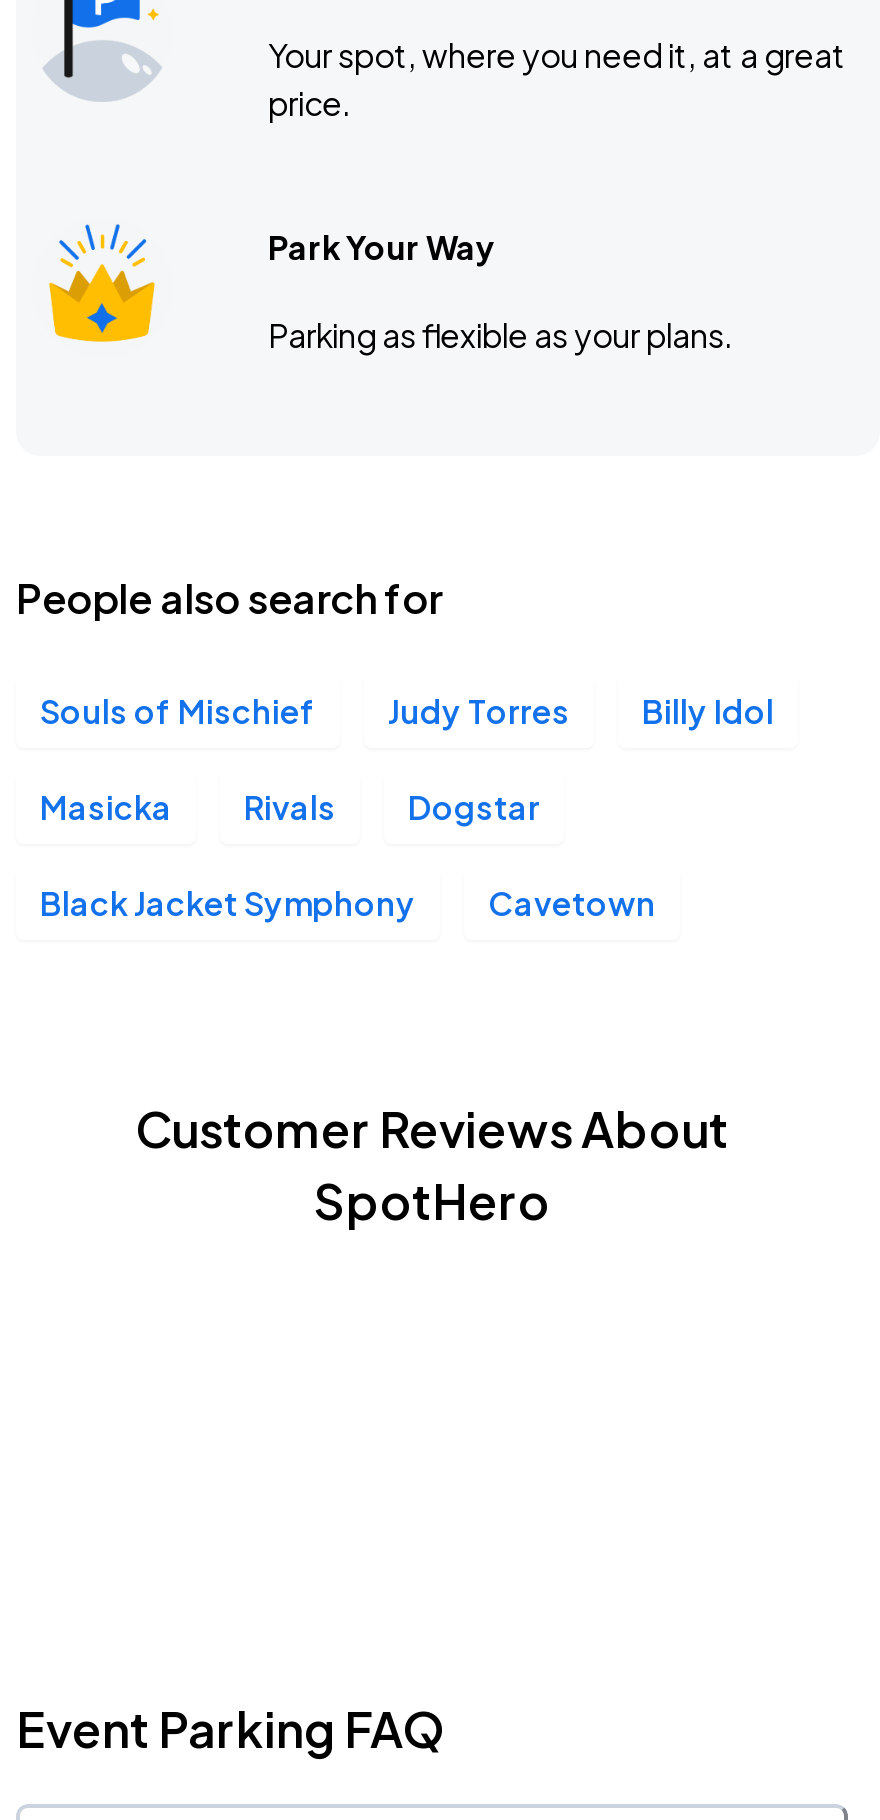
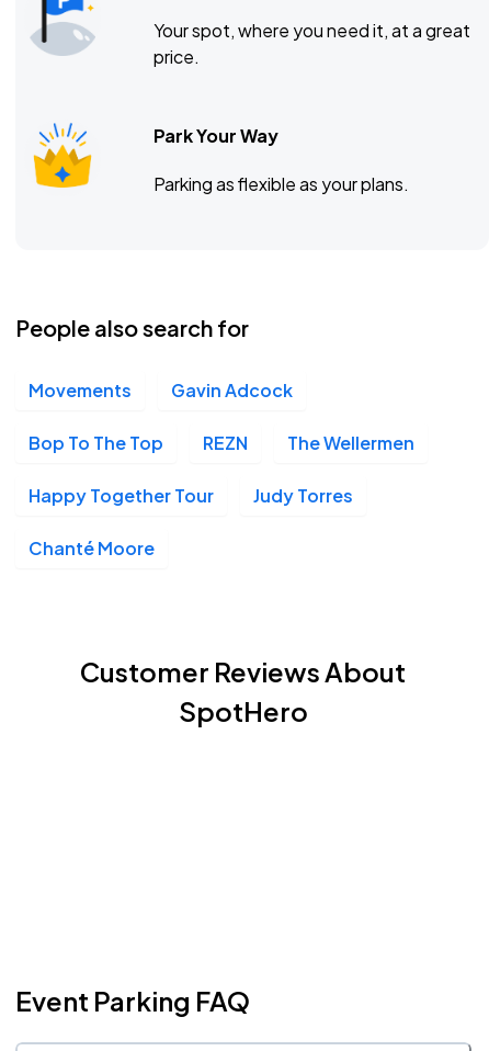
- Souls of Mischief
+ Movements
+ Gavin Adcock
+ Bop To The Top
+ REZN
+ The Wellermen
+ Happy Together Tour

- Billy Idol
- Masicka
- Rivals
- Dogstar
- Black Jacket Symphony
- Cavetown
+ Chanté Moore

moved down: Judy Torres
